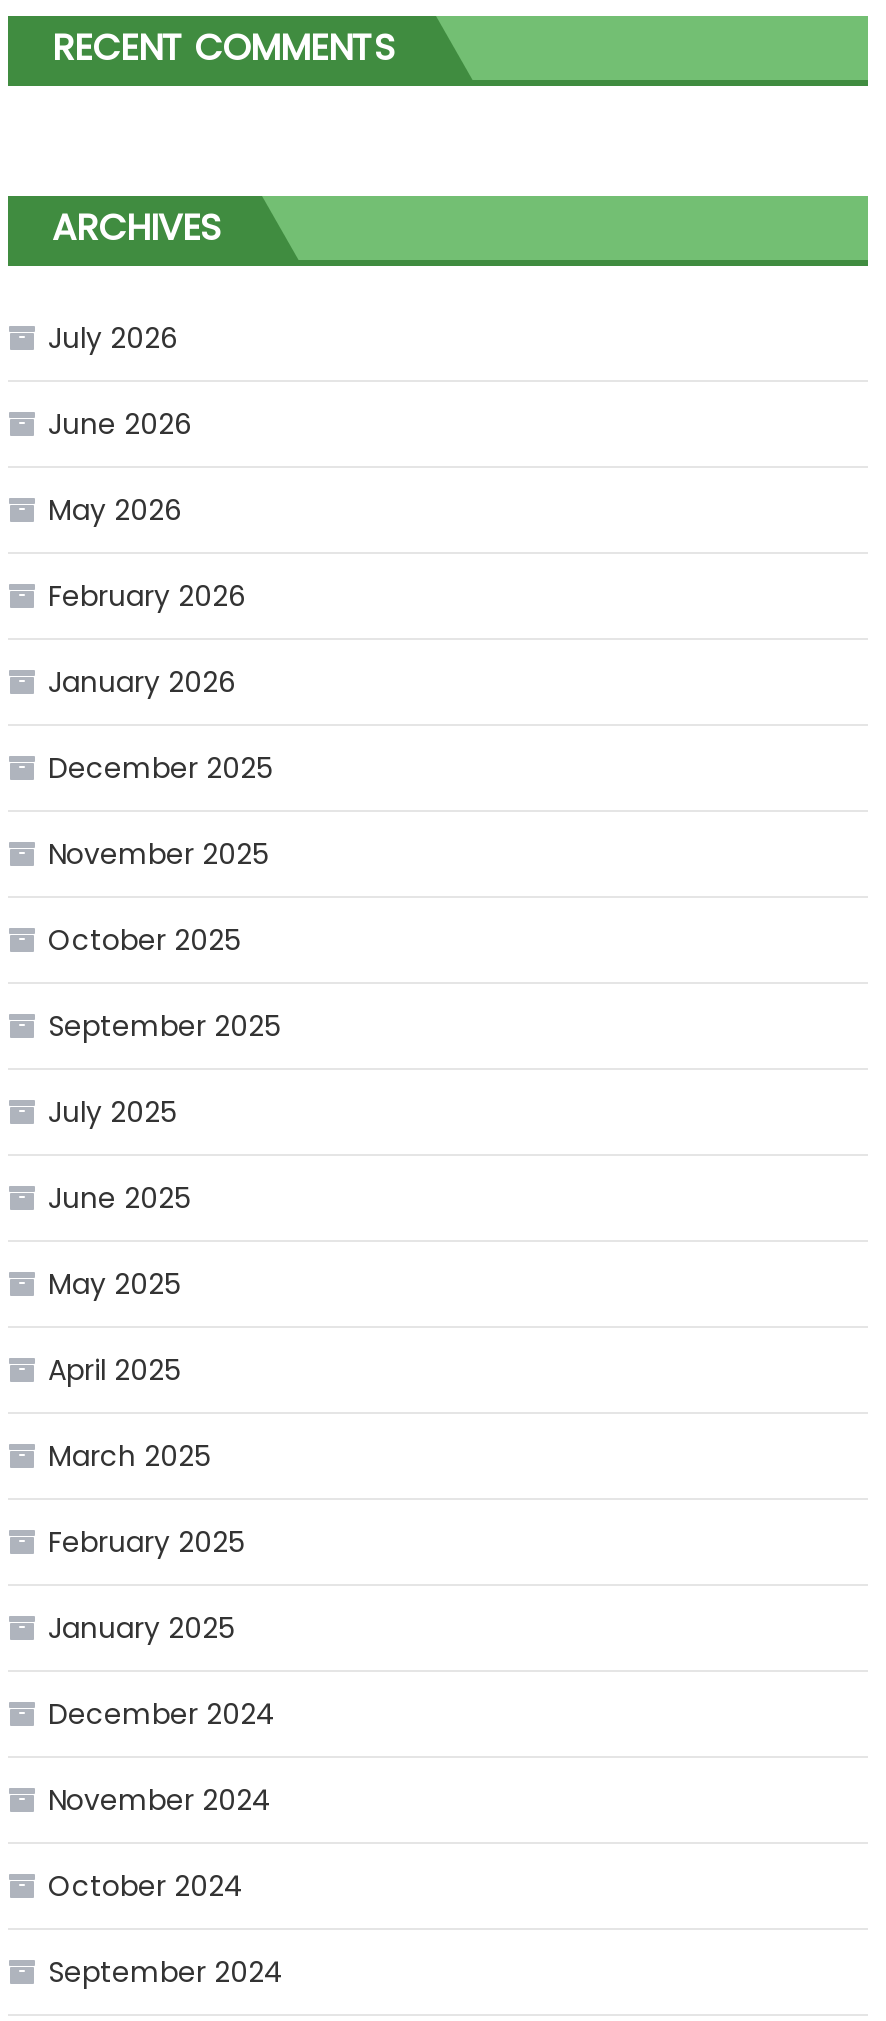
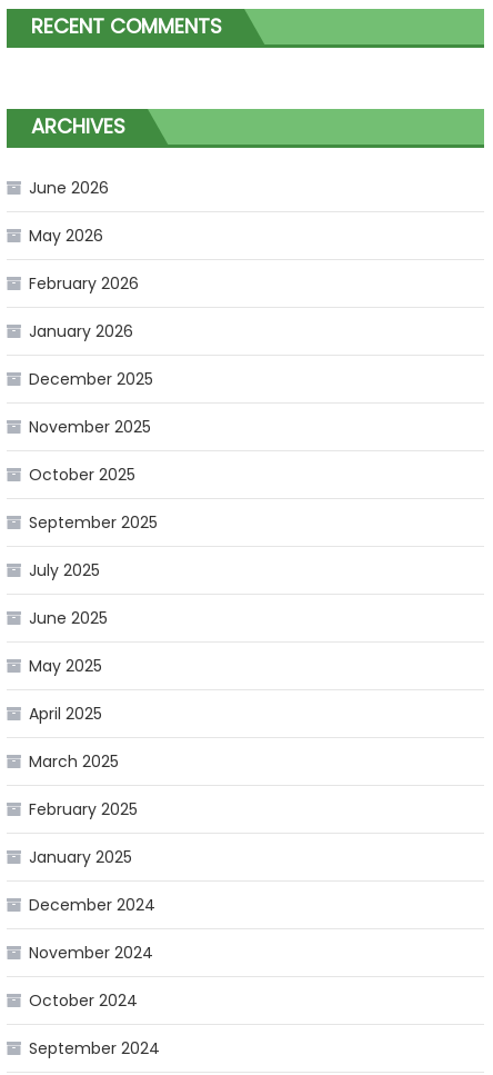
- July 2026
